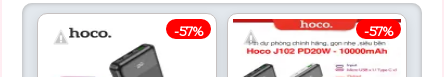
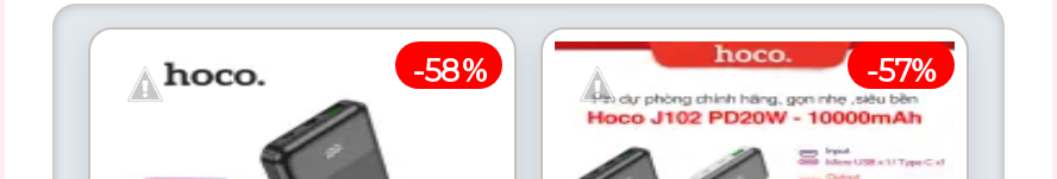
- -57%
+ -58%
